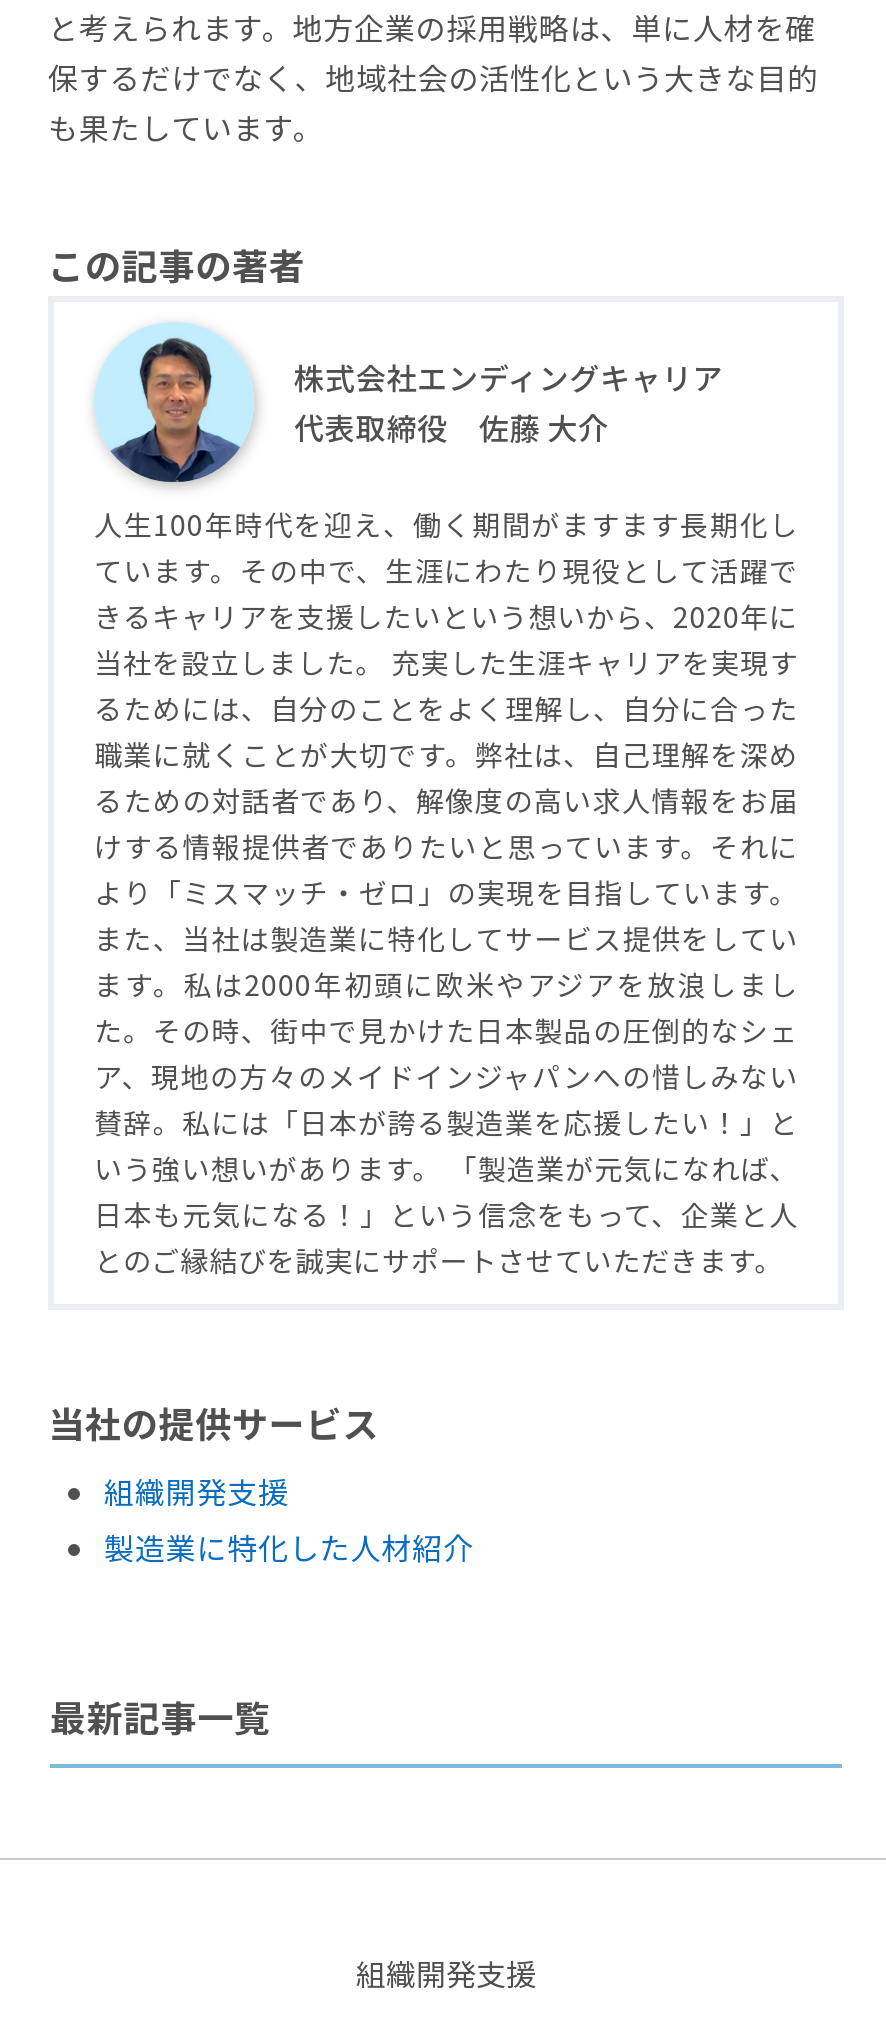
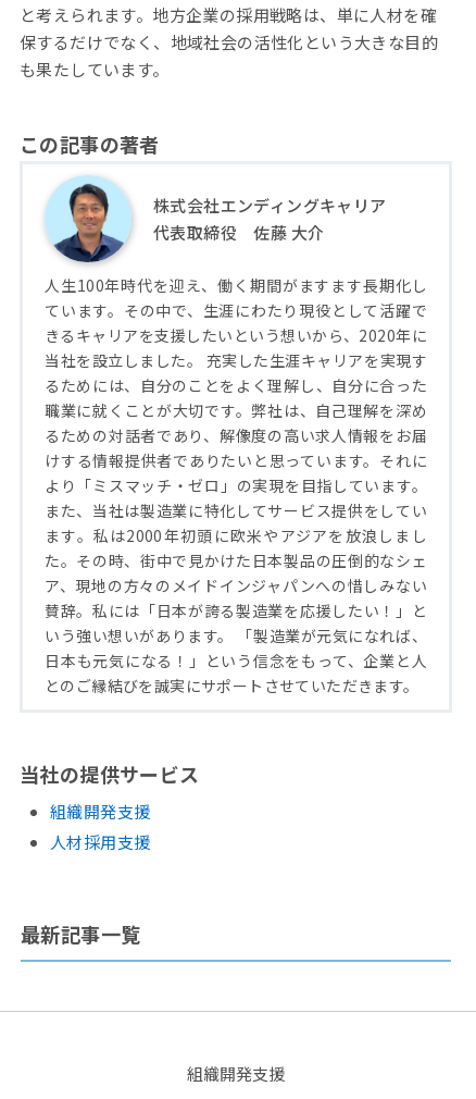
- 製造業に特化した人材紹介
+ 人材採用支援
